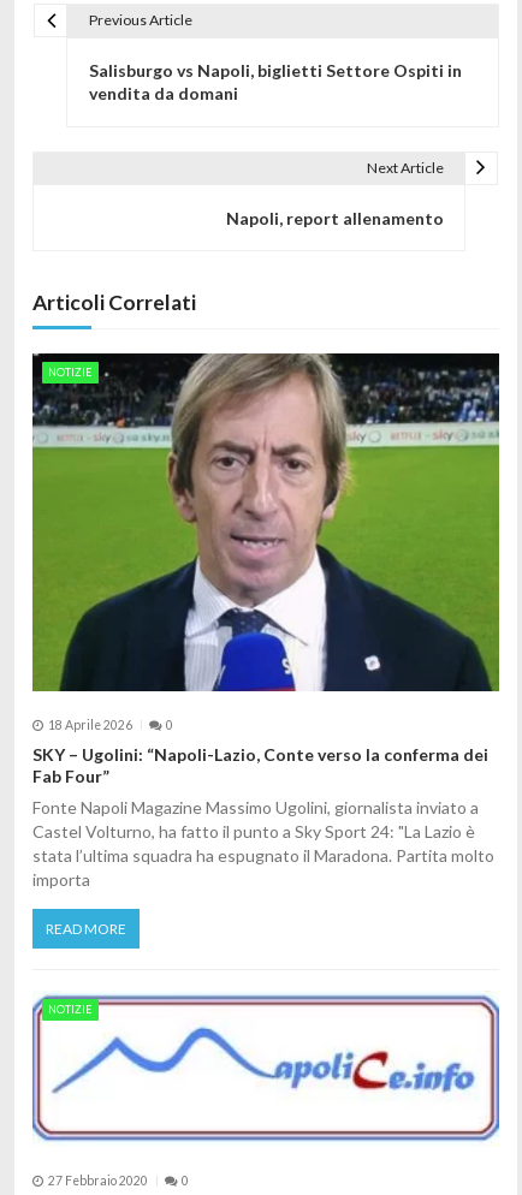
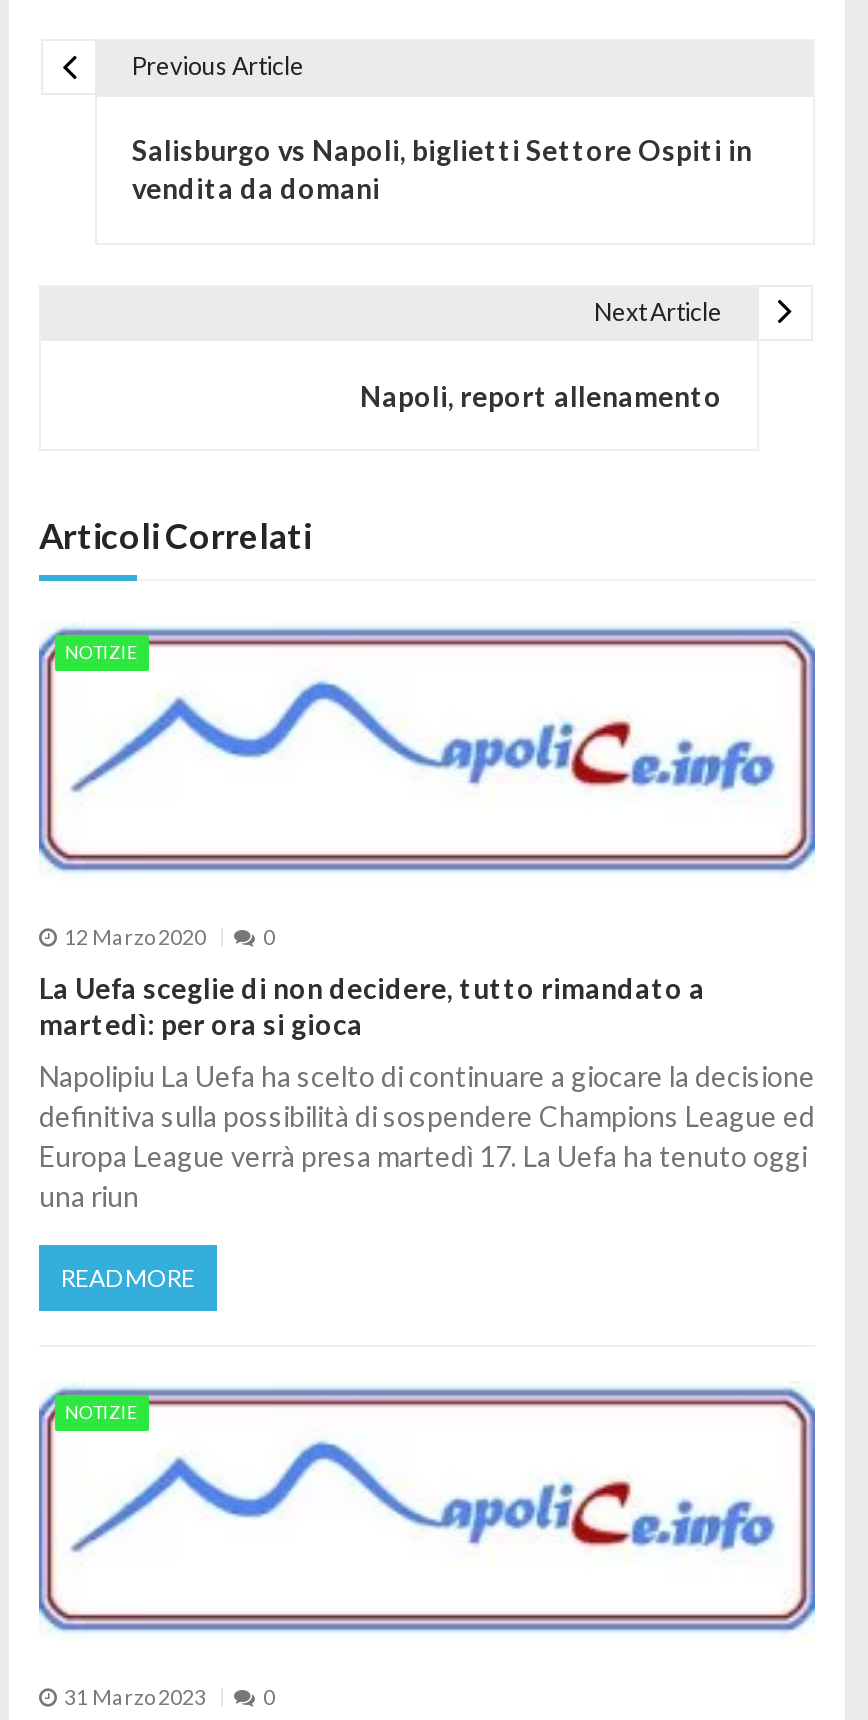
- [image]
+ [image]

- 18 Aprile 2026
+ 12 Marzo 2020

- SKY – Ugolini: “Napoli-Lazio, Conte verso la conferma dei
- Fab Four”
+ La Uefa sceglie di non decidere, tutto rimandato a
+ martedì: per ora si gioca

- Fonte Napoli Magazine Massimo Ugolini, giornalista inviato a
- Castel Volturno, ha fatto il punto a Sky Sport 24: "La Lazio è
- stata l’ultima squadra ha espugnato il Maradona. Partita molto
- importa
+ Napolipiu La Uefa ha scelto di continuare a giocare la decisione
+ definitiva sulla possibilità di sospendere Champions League ed
+ Europa League verrà presa martedì 17. La Uefa ha tenuto oggi
+ una riun

- 27 Febbraio 2020
+ 31 Marzo 2023
